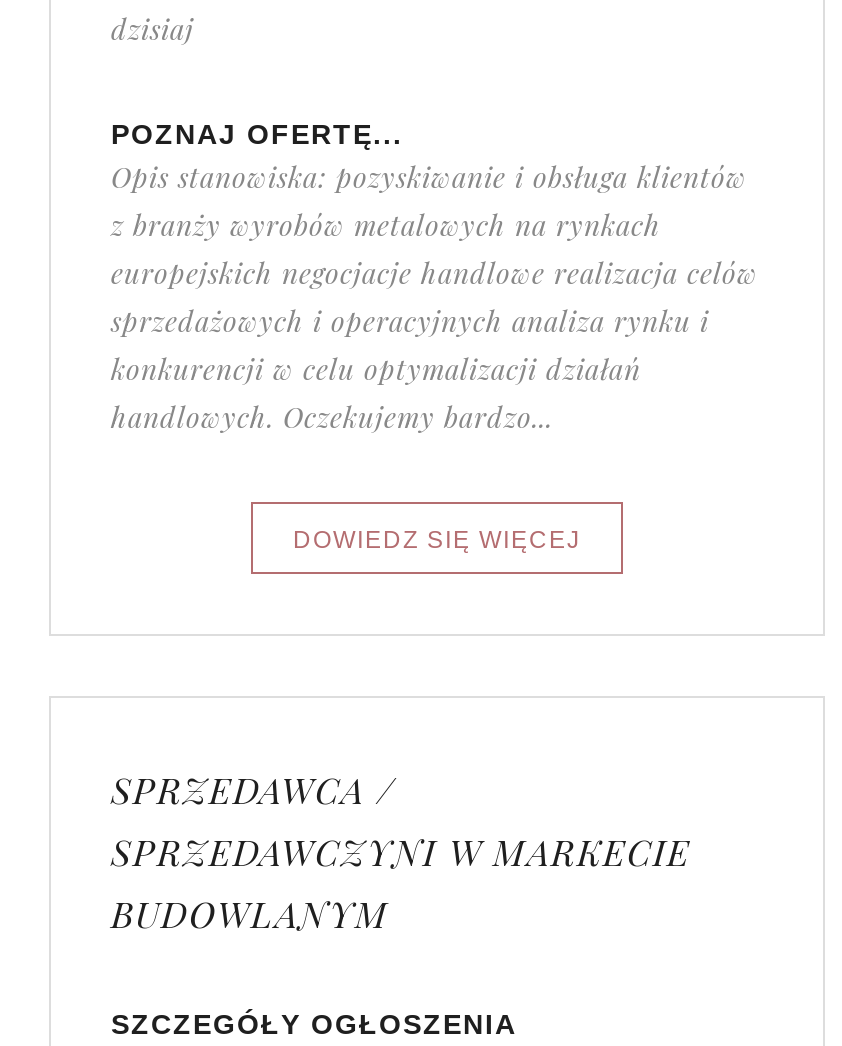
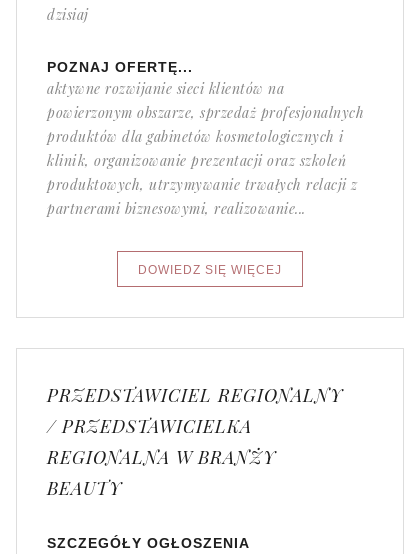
- Opis stanowiska: pozyskiwanie i obsługa klientów
- z branży wyrobów metalowych na rynkach
- europejskich negocjacje handlowe realizacja celów
- sprzedażowych i operacyjnych analiza rynku i
- konkurencji w celu optymalizacji działań
- handlowych. Oczekujemy bardzo...
+ aktywne rozwijanie sieci klientów na
+ powierzonym obszarze, sprzedaż profesjonalnych
+ produktów dla gabinetów kosmetologicznych i
+ klinik, organizowanie prezentacji oraz szkoleń
+ produktowych, utrzymywanie trwałych relacji z
+ partnerami biznesowymi, realizowanie...

- SPRZEDAWCA /
- SPRZEDAWCZYNI W MARKECIE
- BUDOWLANYM
+ PRZEDSTAWICIEL REGIONALNY
+ / PRZEDSTAWICIELKA
+ REGIONALNA W BRANŻY
+ BEAUTY
